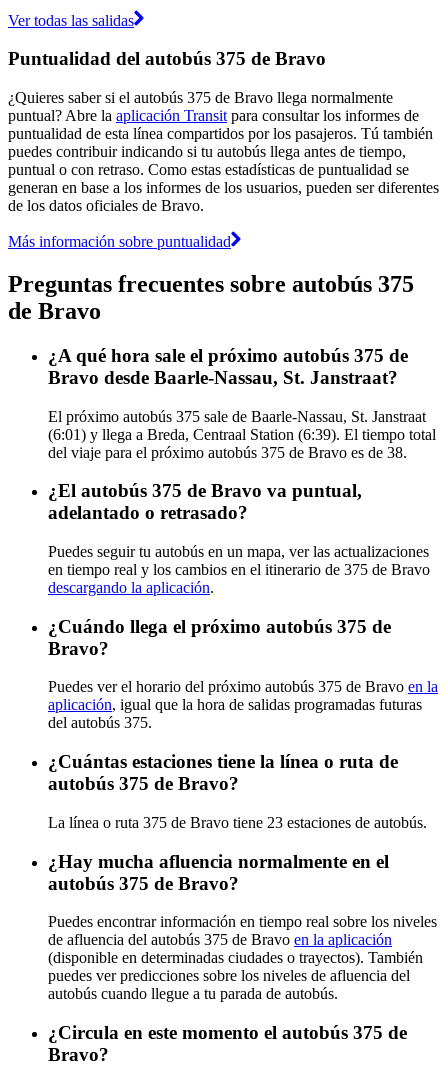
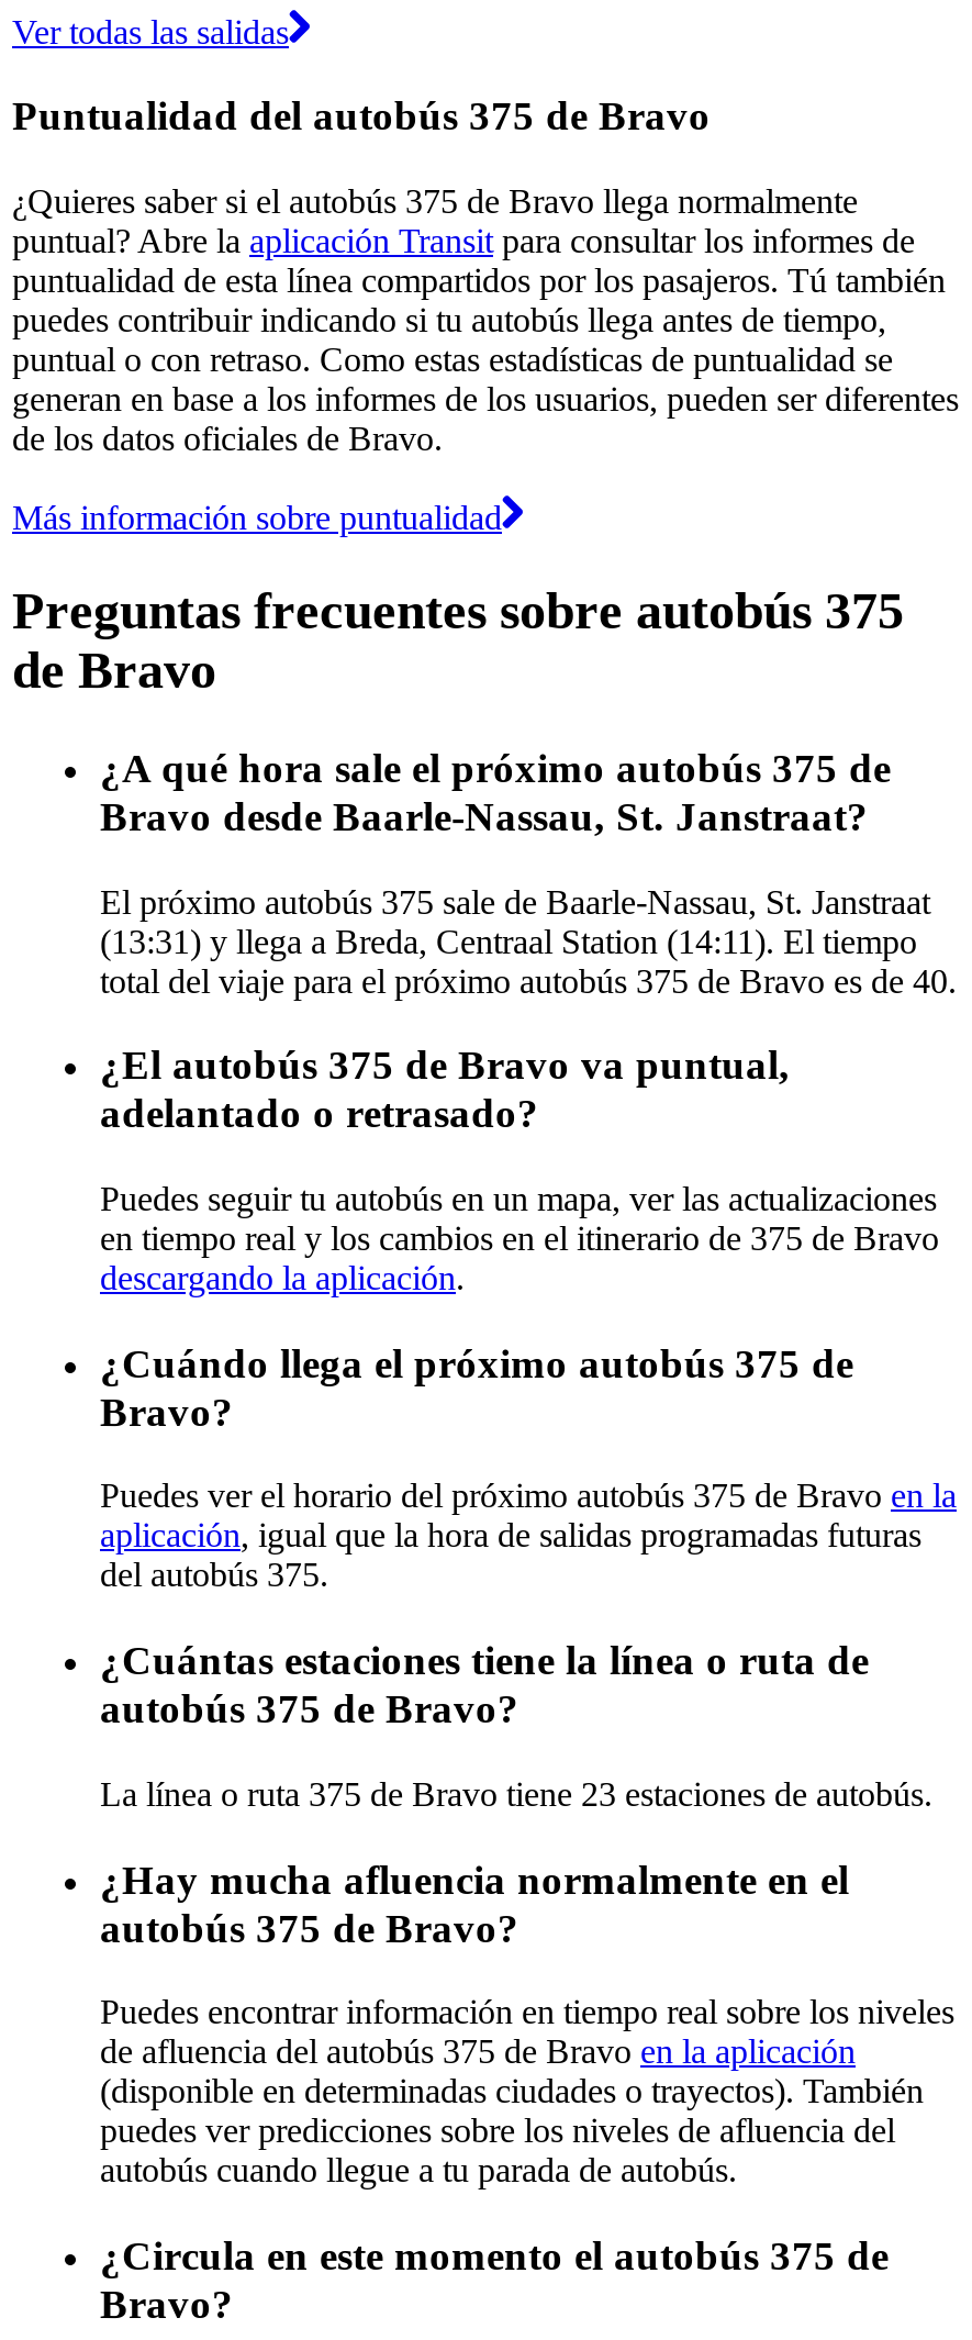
- (6:01) y llega a Breda, Centraal Station (6:39). El tiempo total
- del viaje para el próximo autobús 375 de Bravo es de 38.
+ (13:31) y llega a Breda, Centraal Station (14:11). El tiempo
+ total del viaje para el próximo autobús 375 de Bravo es de 40.
